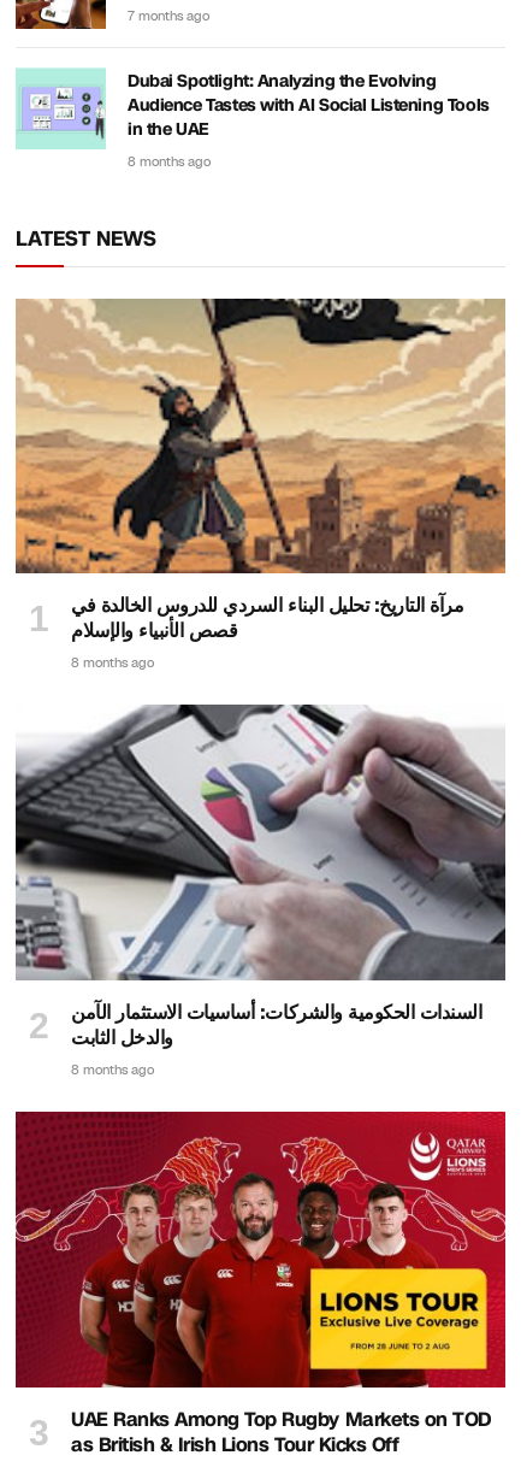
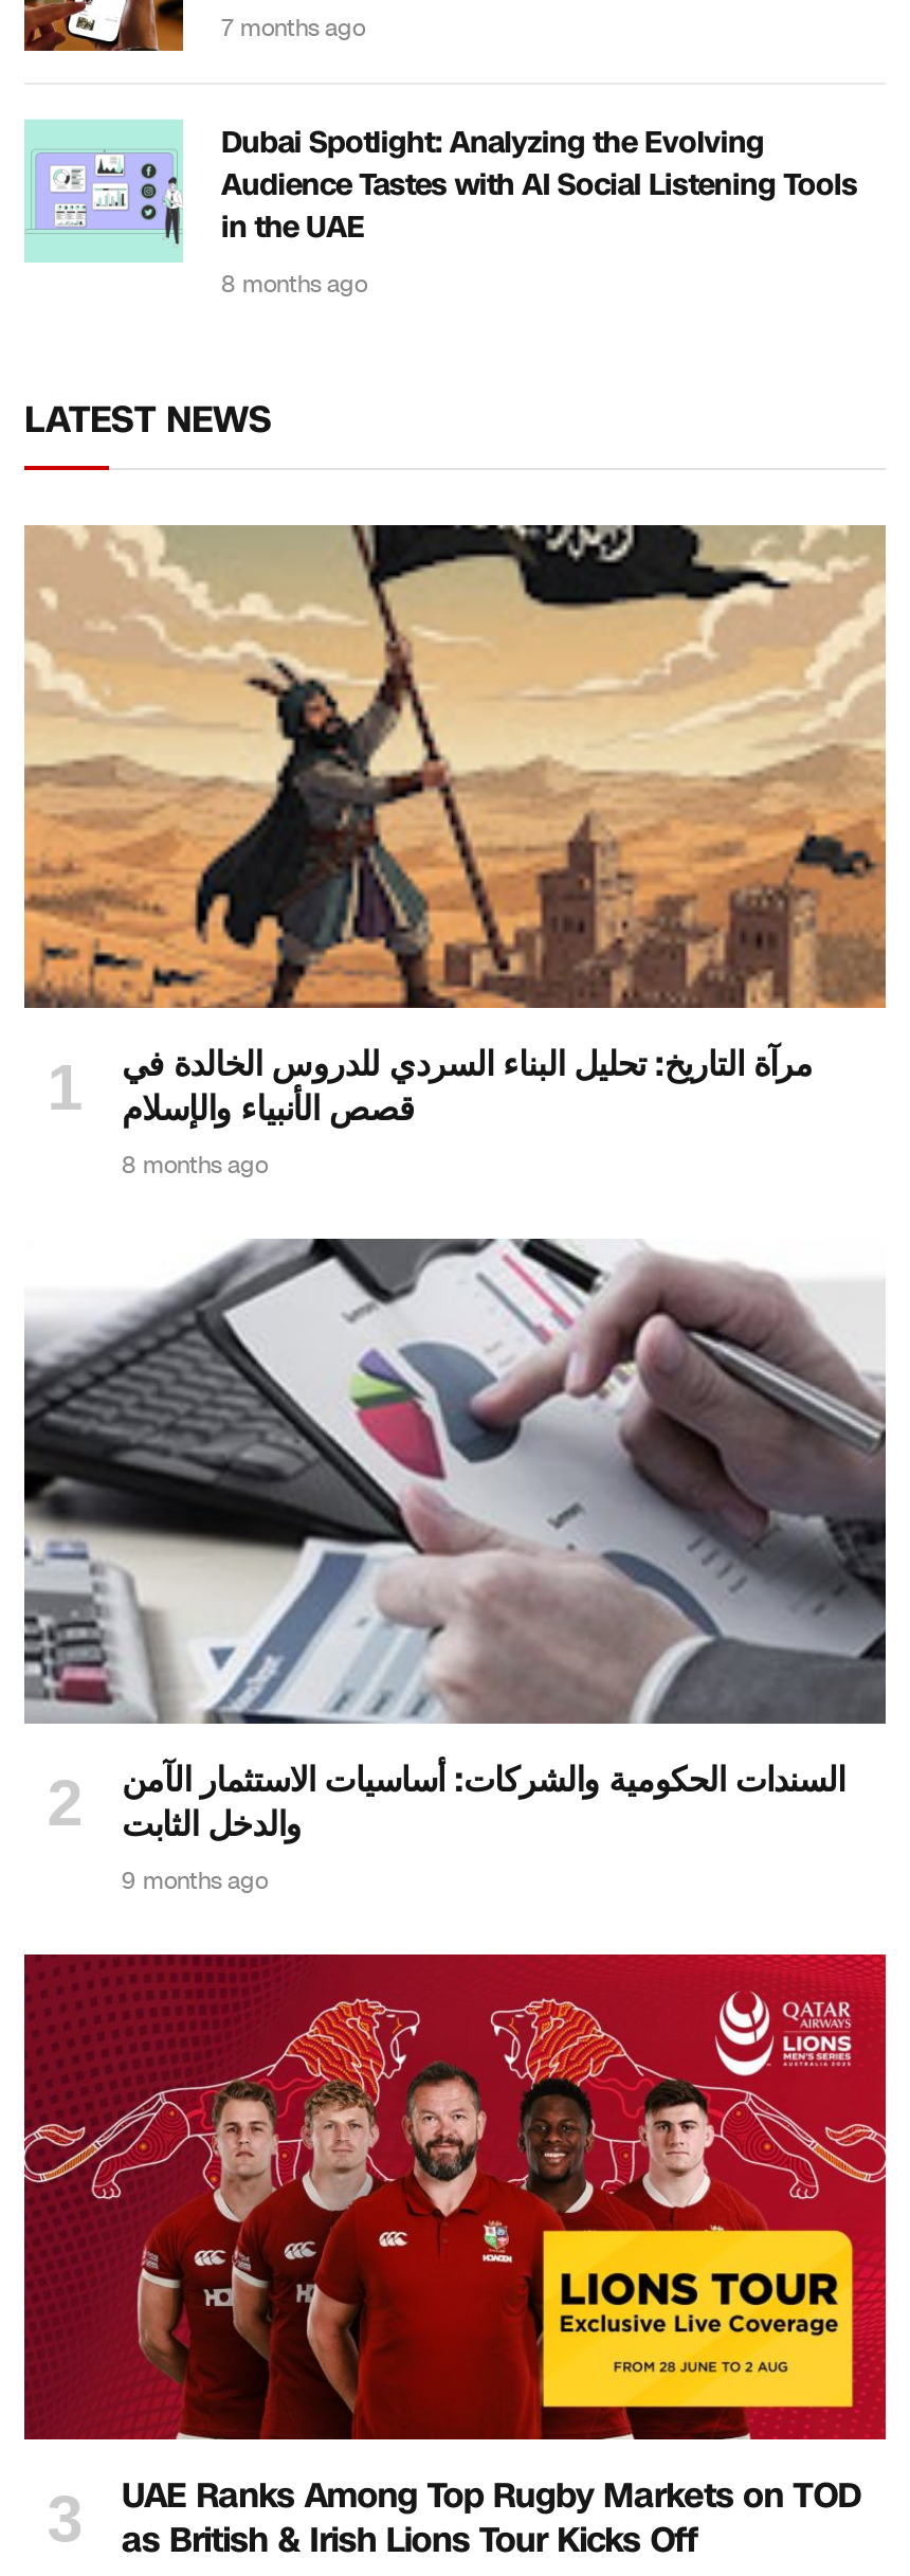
- 8 months ago
+ 9 months ago
